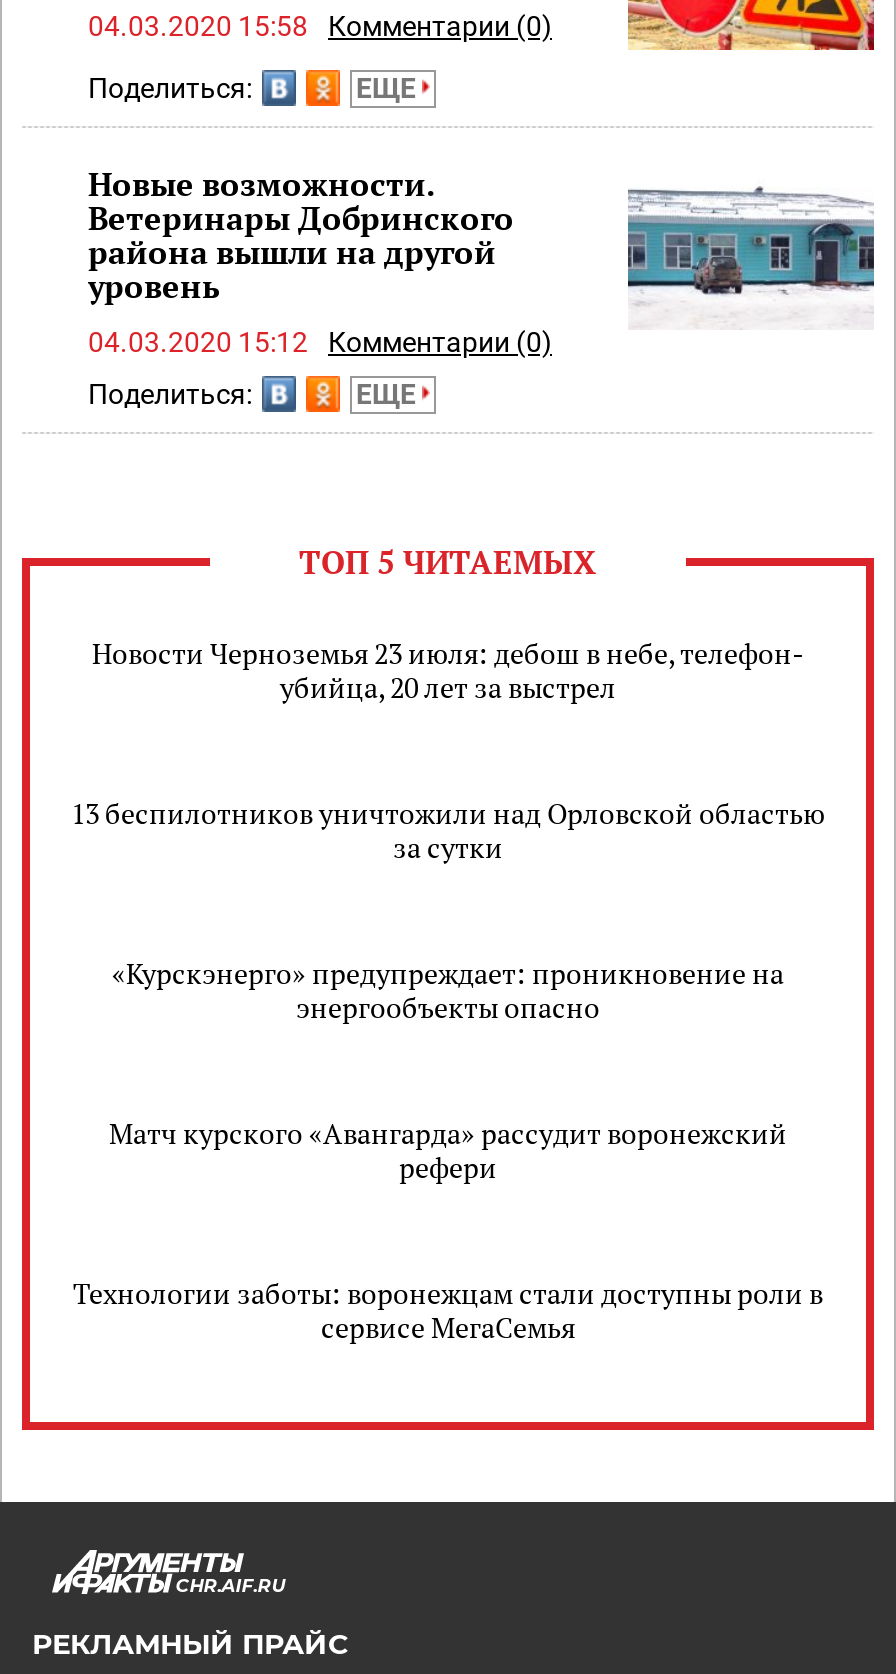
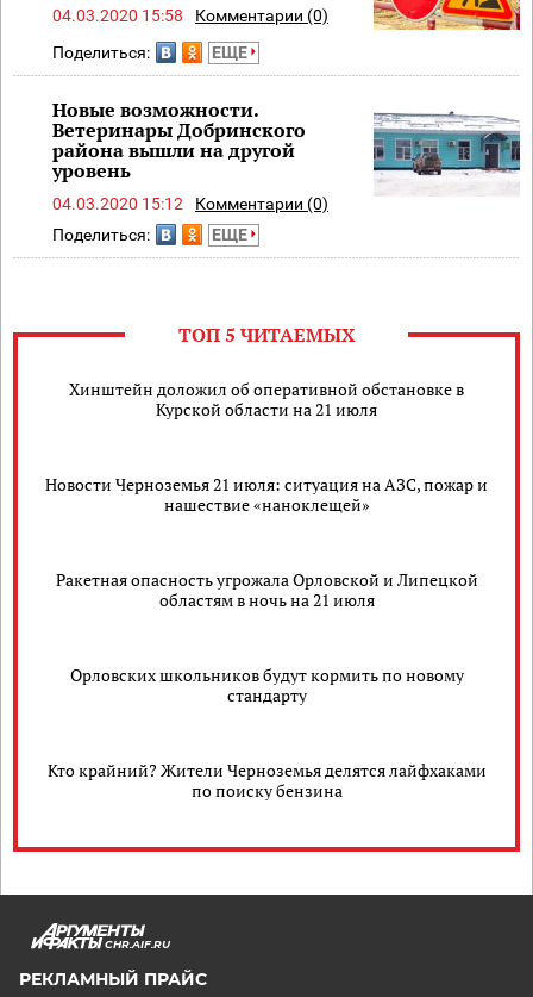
- Новости Черноземья 23 июля: дебош в небе, телефон-
- убийца, 20 лет за выстрел
+ Хинштейн доложил об оперативной обстановке в
+ Курской области на 21 июля

- 13 беспилотников уничтожили над Орловской областью
- за сутки
+ Новости Черноземья 21 июля: ситуация на АЗС, пожар и
+ нашествие «наноклещей»

- «Курскэнерго» предупреждает: проникновение на
- энергообъекты опасно
+ Ракетная опасность угрожала Орловской и Липецкой
+ областям в ночь на 21 июля

- Матч курского «Авангарда» рассудит воронежский
- рефери
+ Орловских школьников будут кормить по новому
+ стандарту

- Технологии заботы: воронежцам стали доступны роли в
- сервисе МегаСемья
+ Кто крайний? Жители Черноземья делятся лайфхаками
+ по поиску бензина
